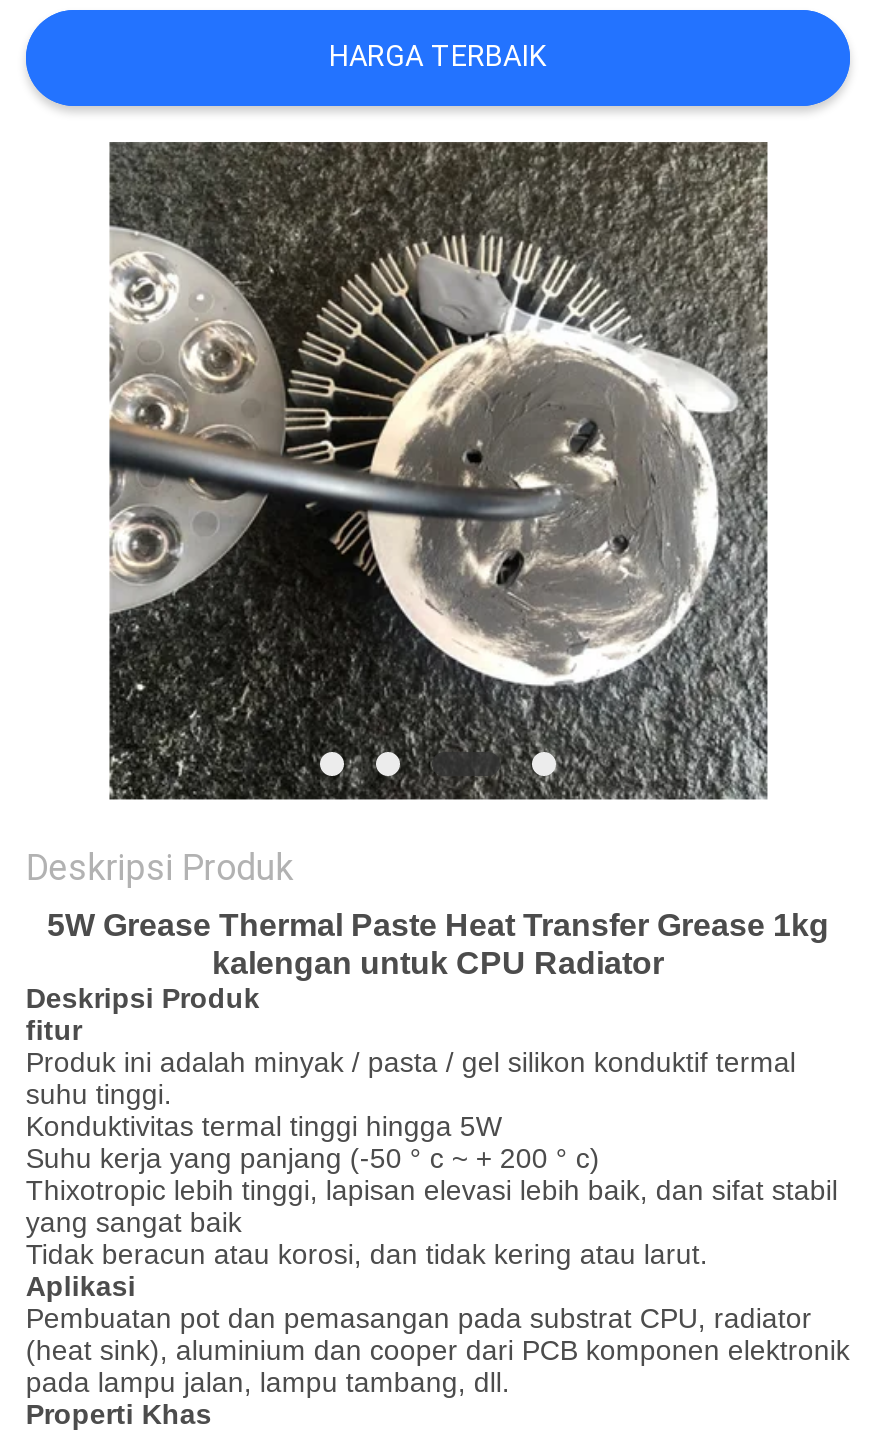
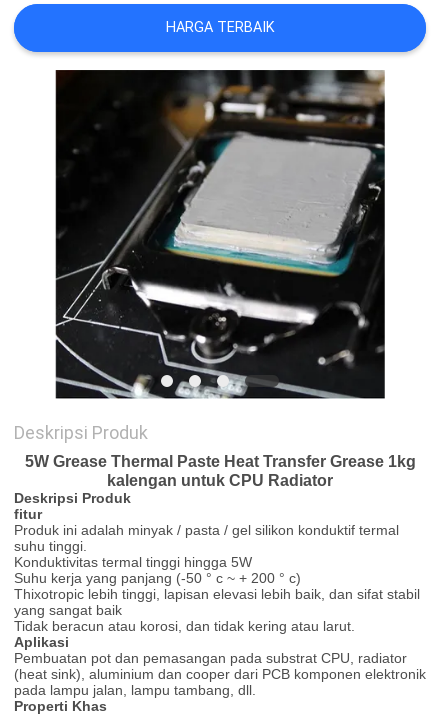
- [image]
+ [image]
